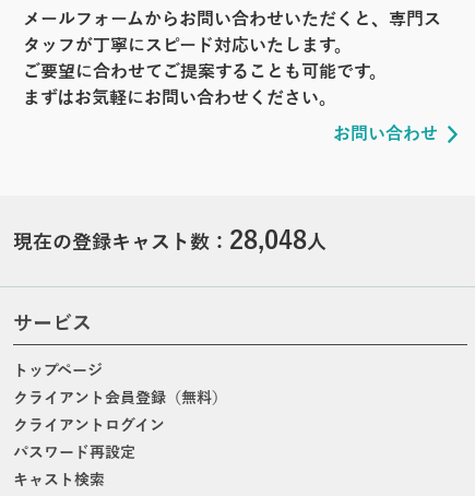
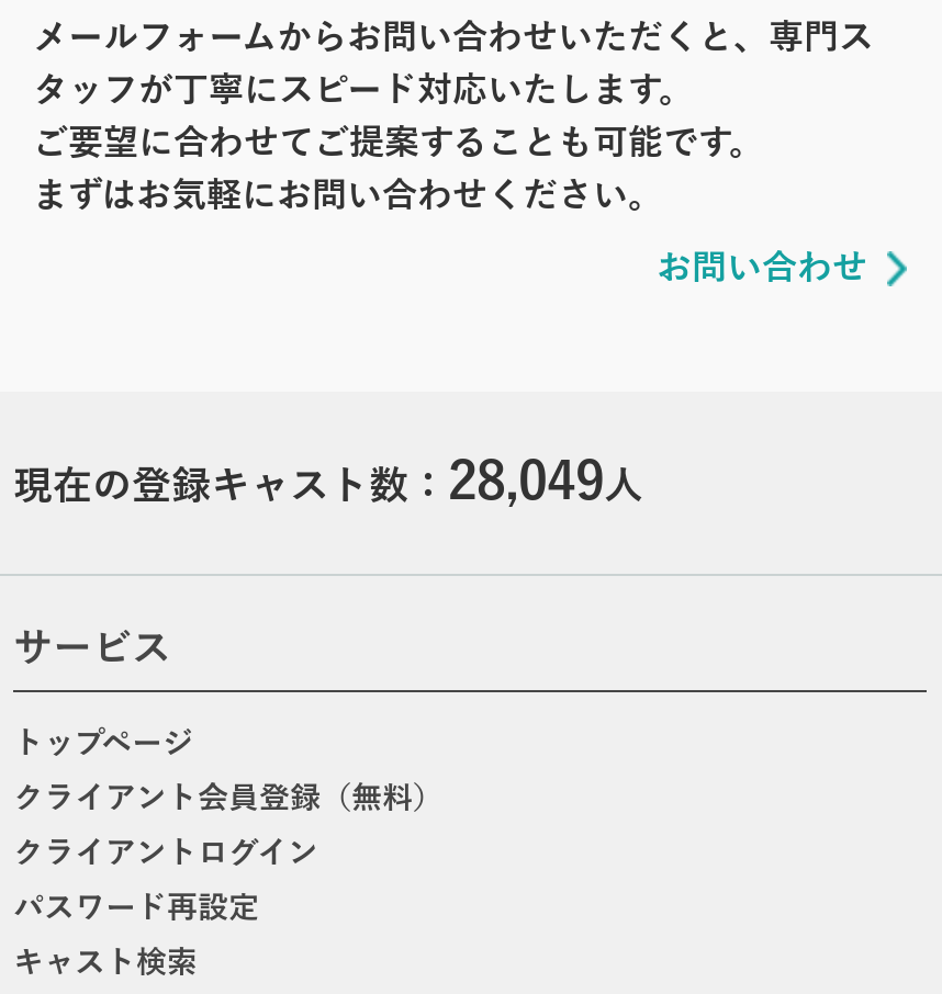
- 現在の登録キャスト数：28,048人
+ 現在の登録キャスト数：28,049人
